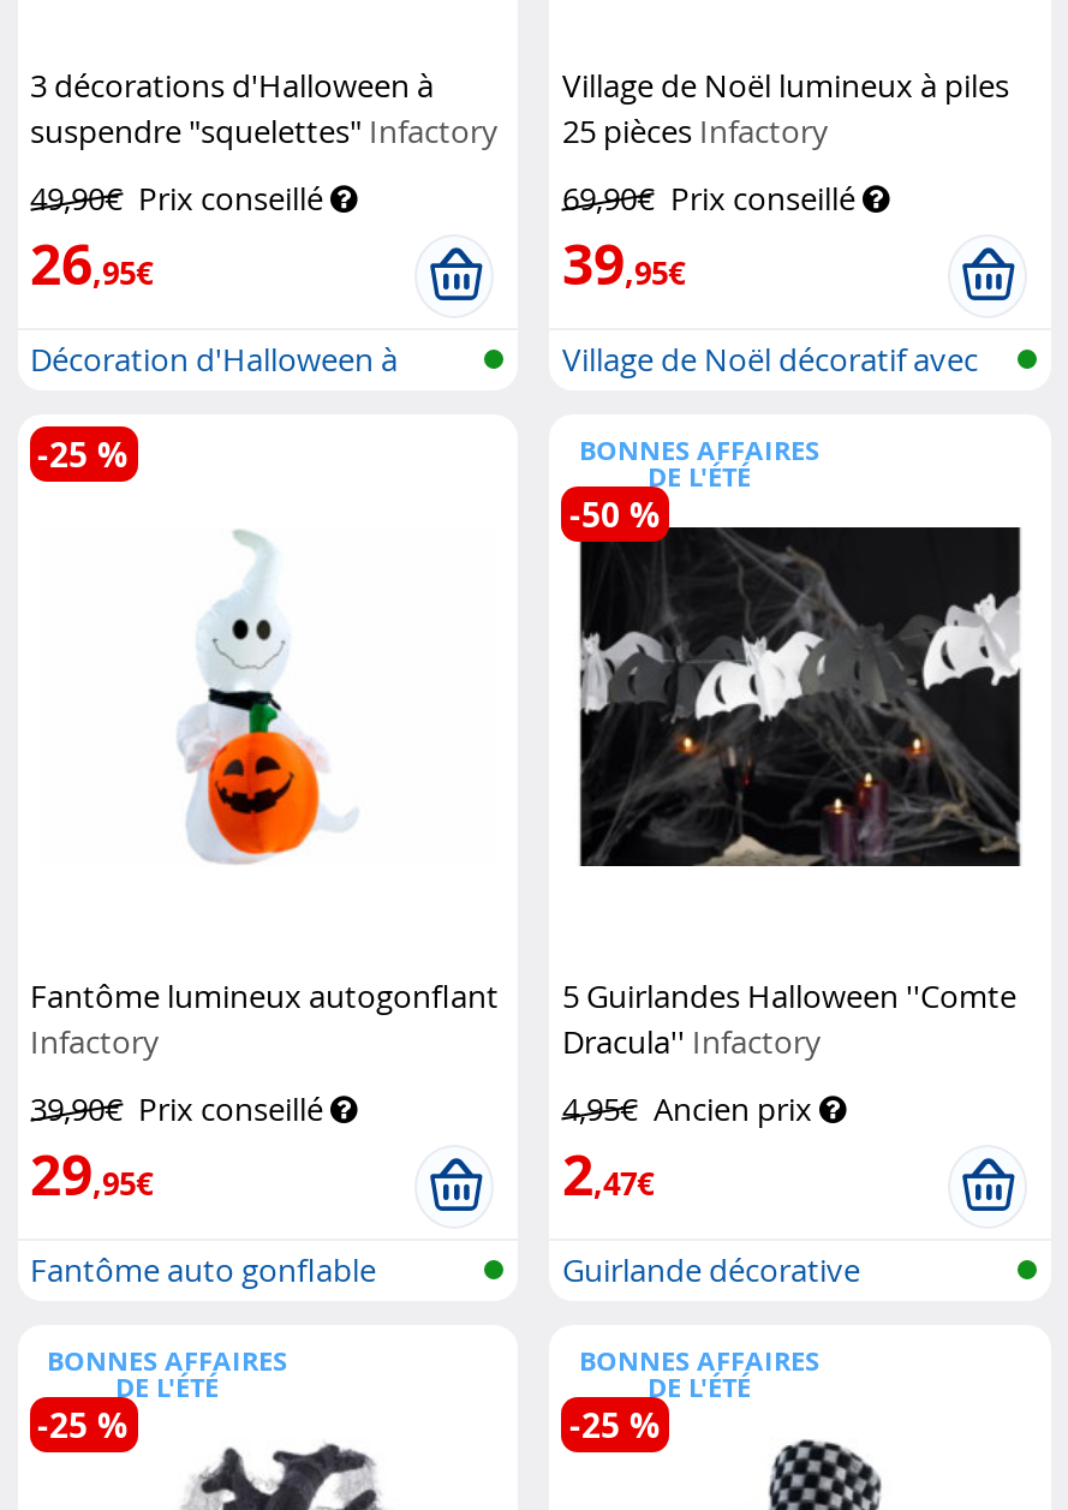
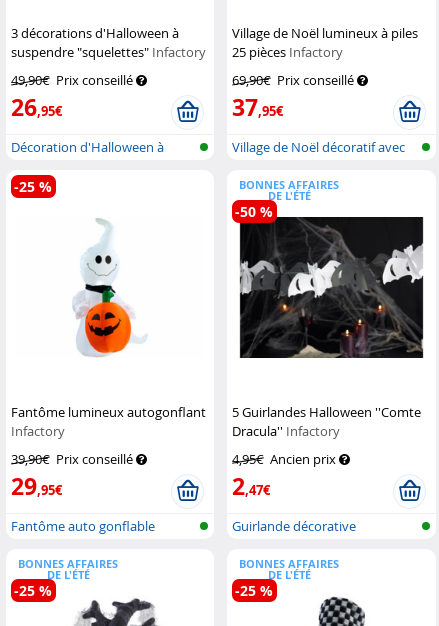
- 39,95€
+ 37,95€
